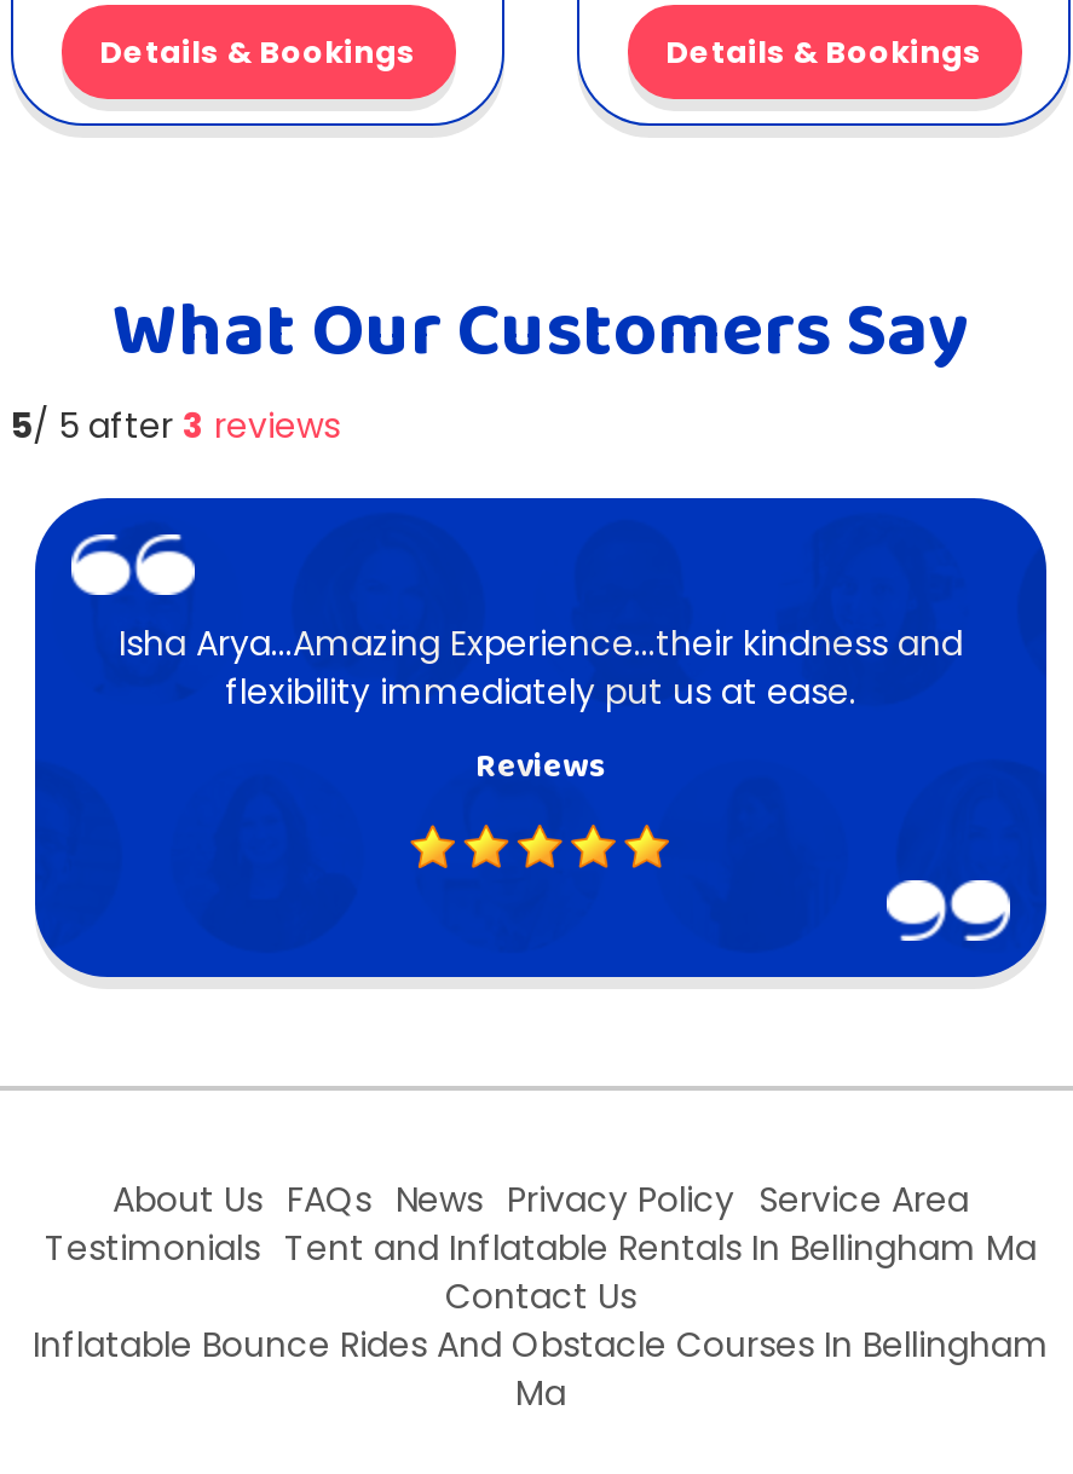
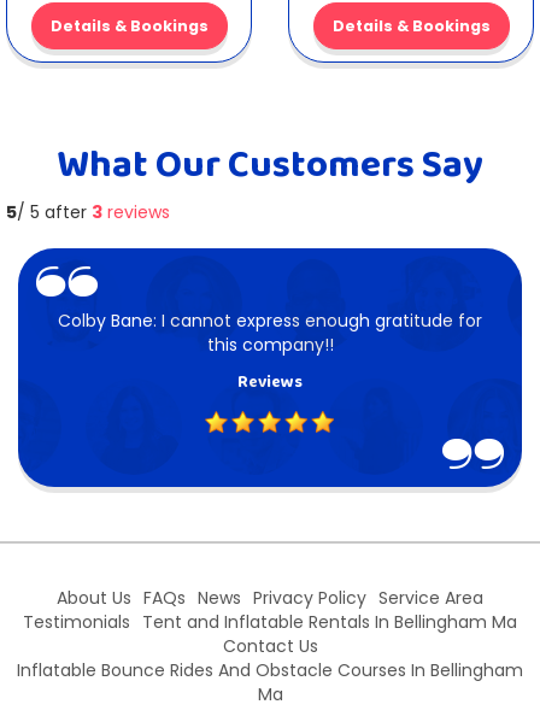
- Isha Arya...Amazing Experience...their kindness and
- flexibility immediately put us at ease.
+ Colby Bane: I cannot express enough gratitude for
+ this company!!
